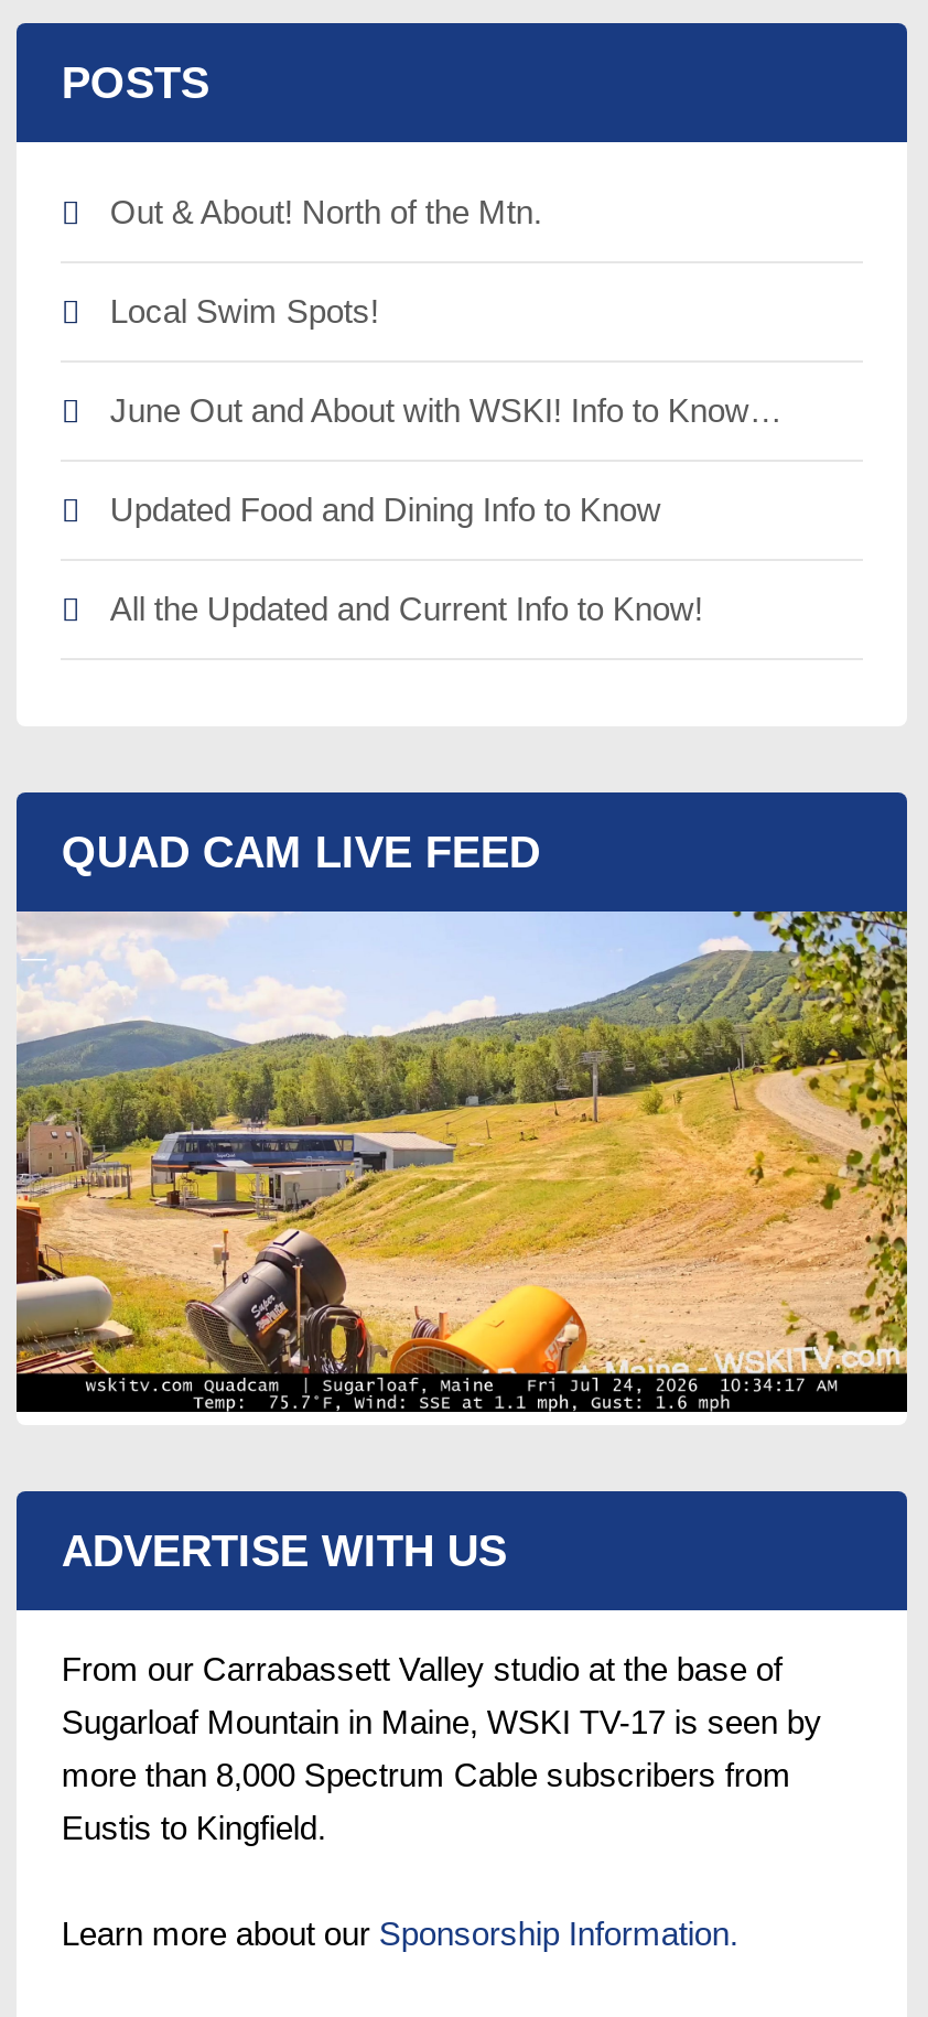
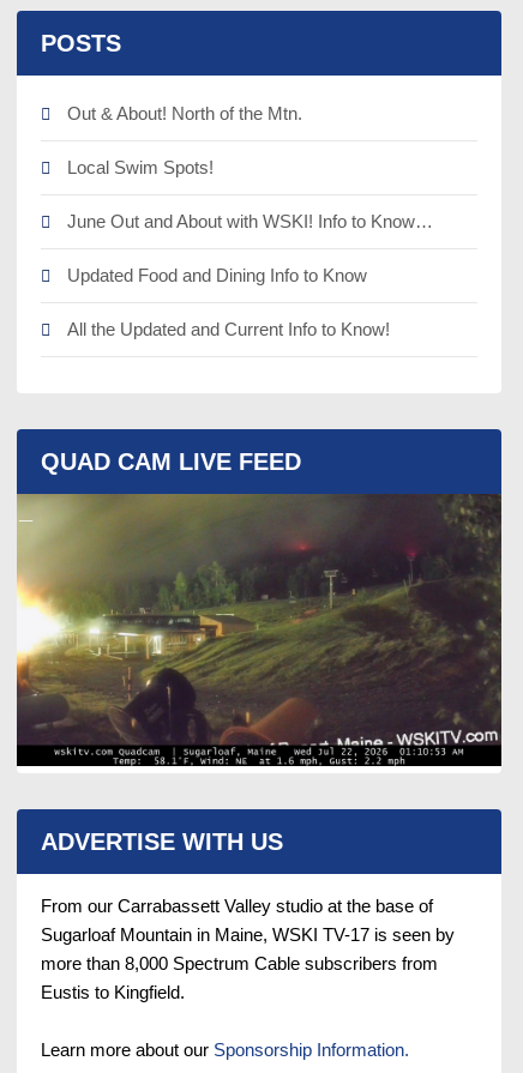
- [image]
+ [image]
